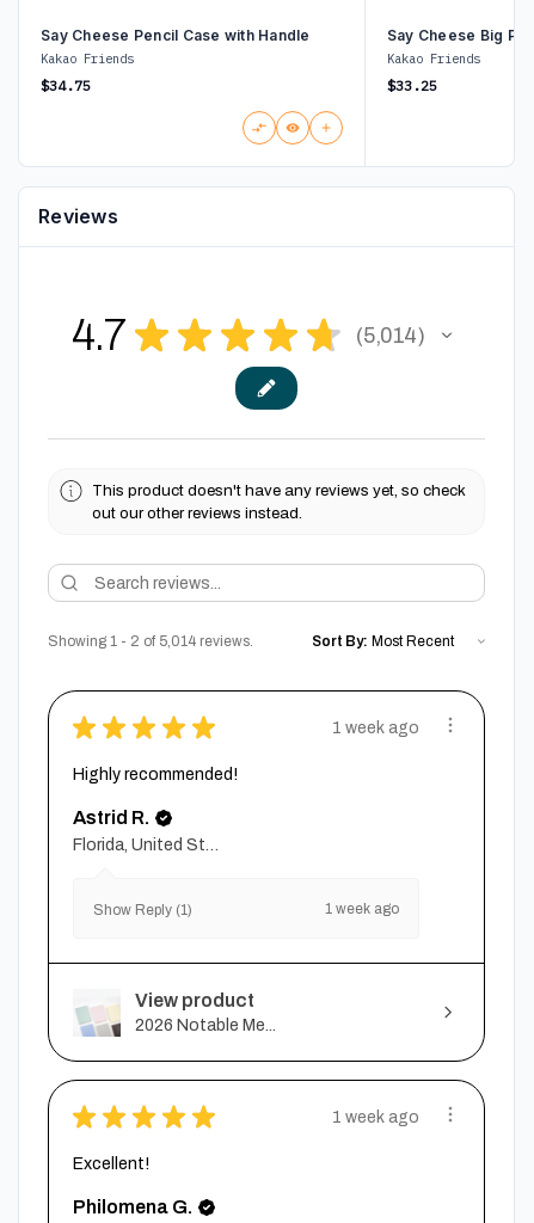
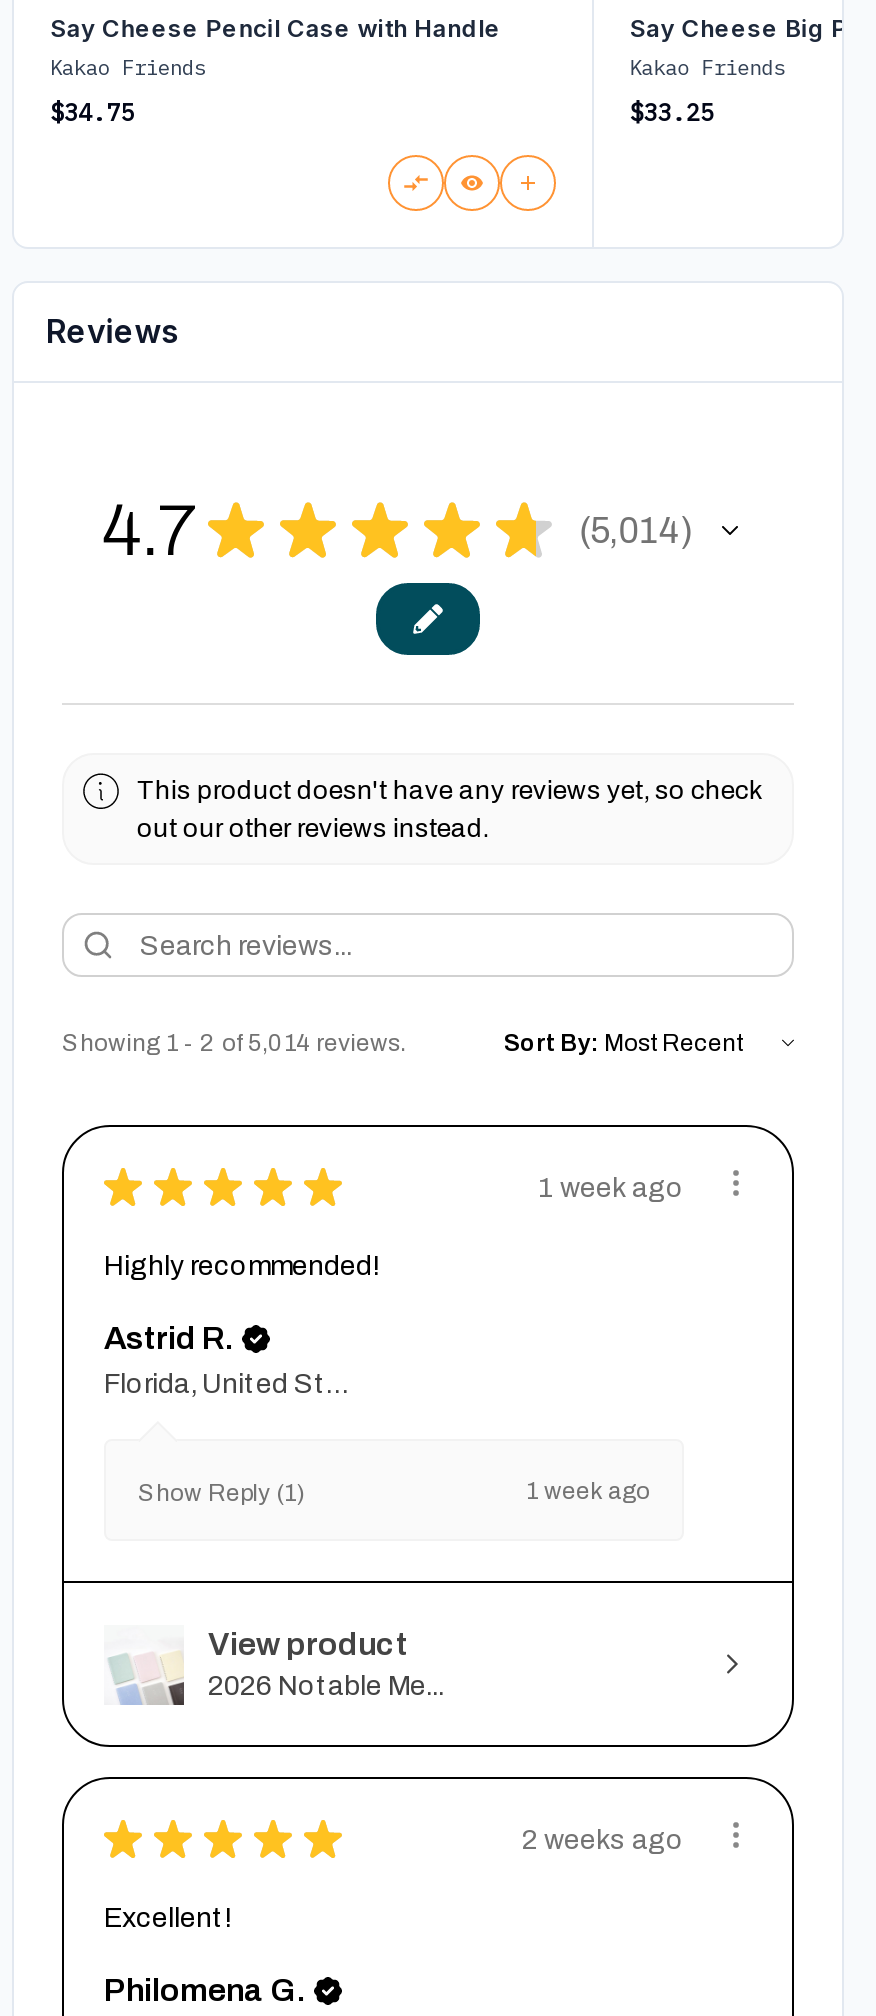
- 1 week ago
+ 2 weeks ago
